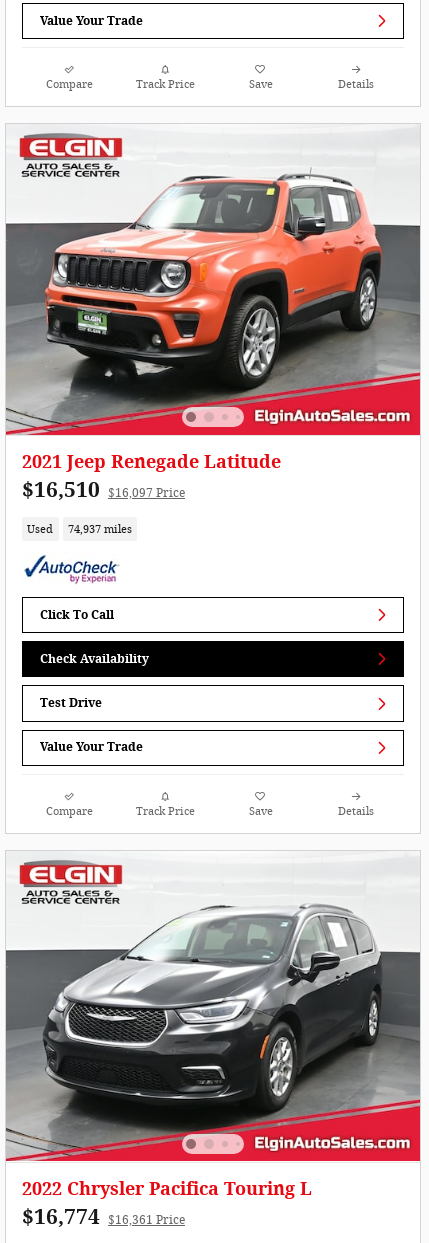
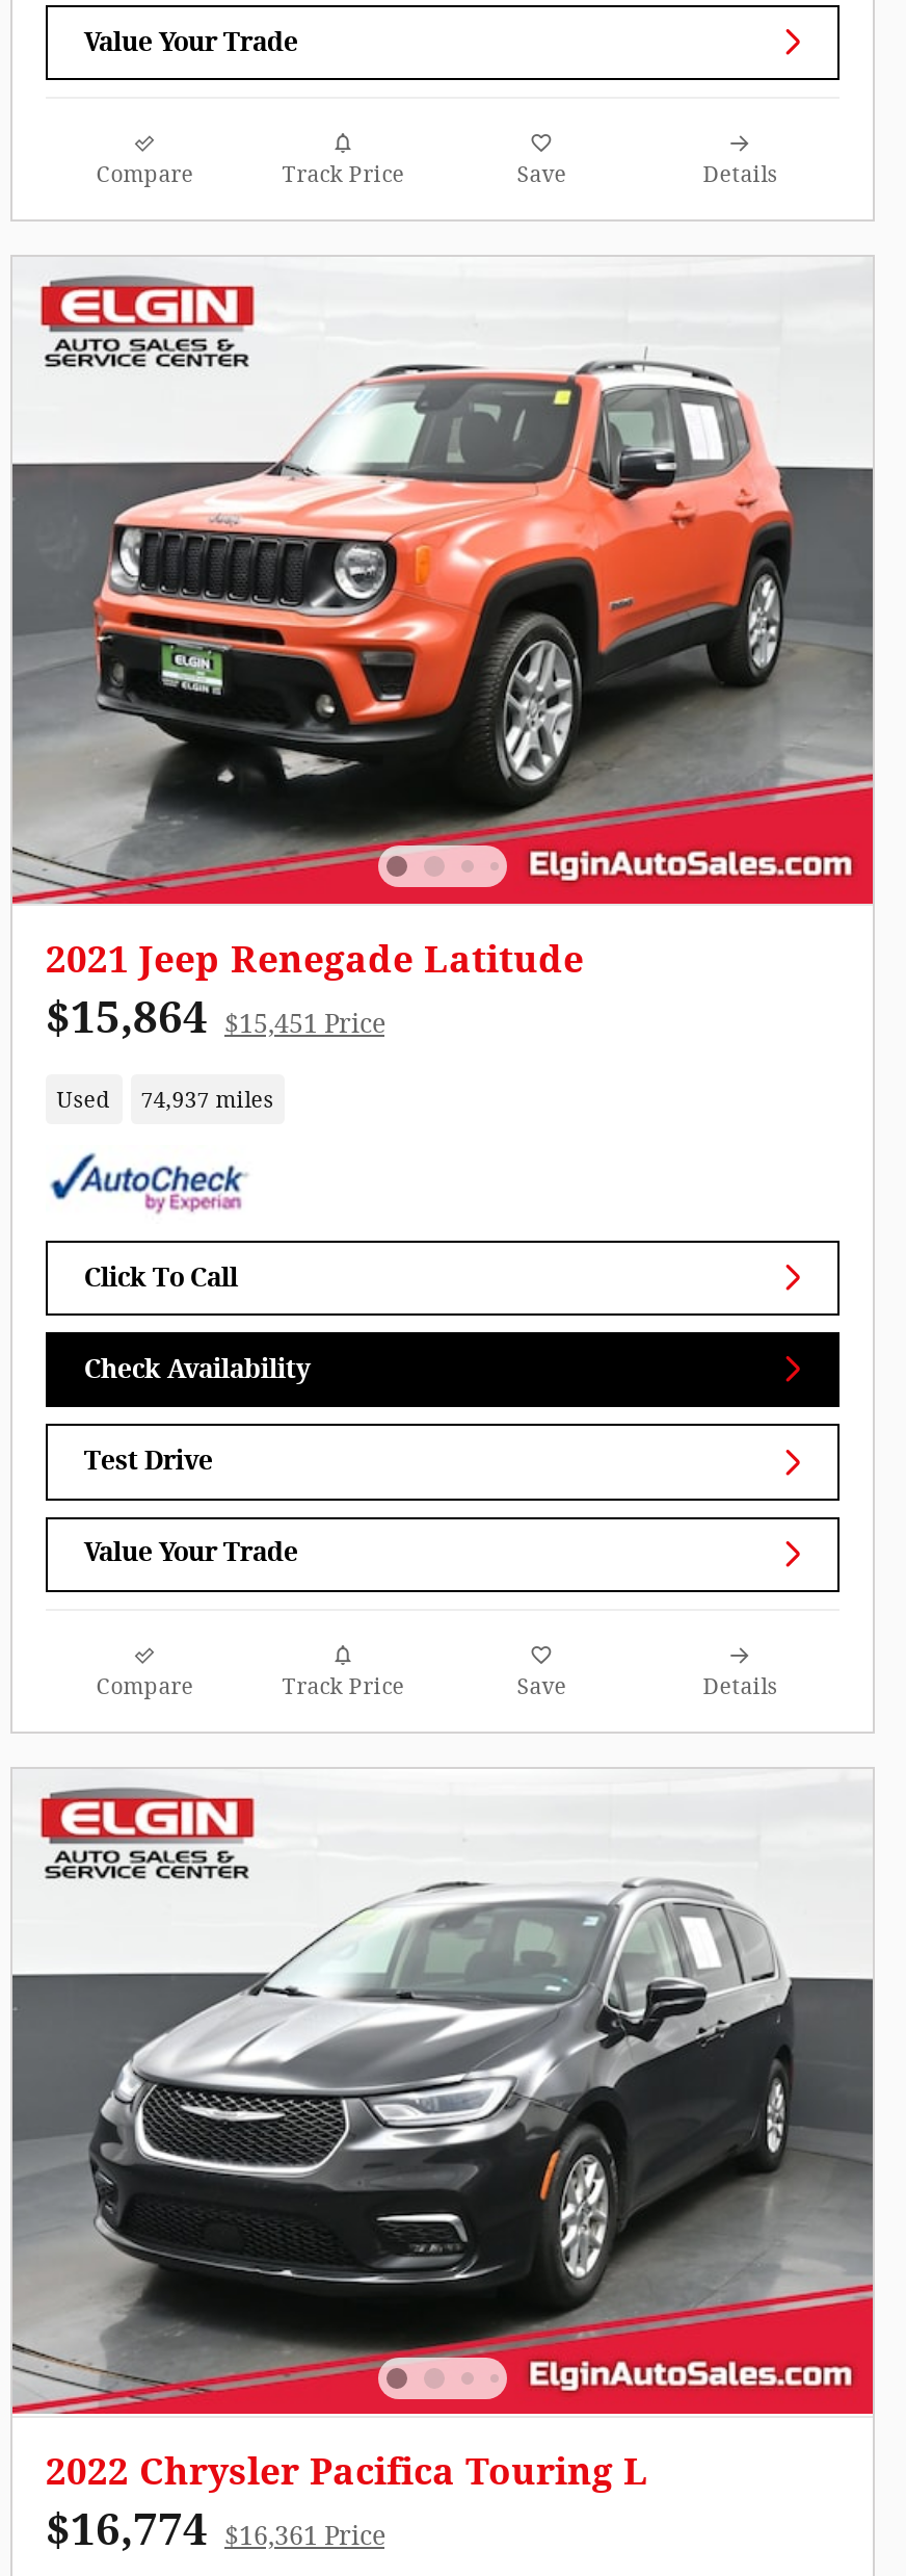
- $16,510 $16,097 Price
+ $15,864 $15,451 Price
